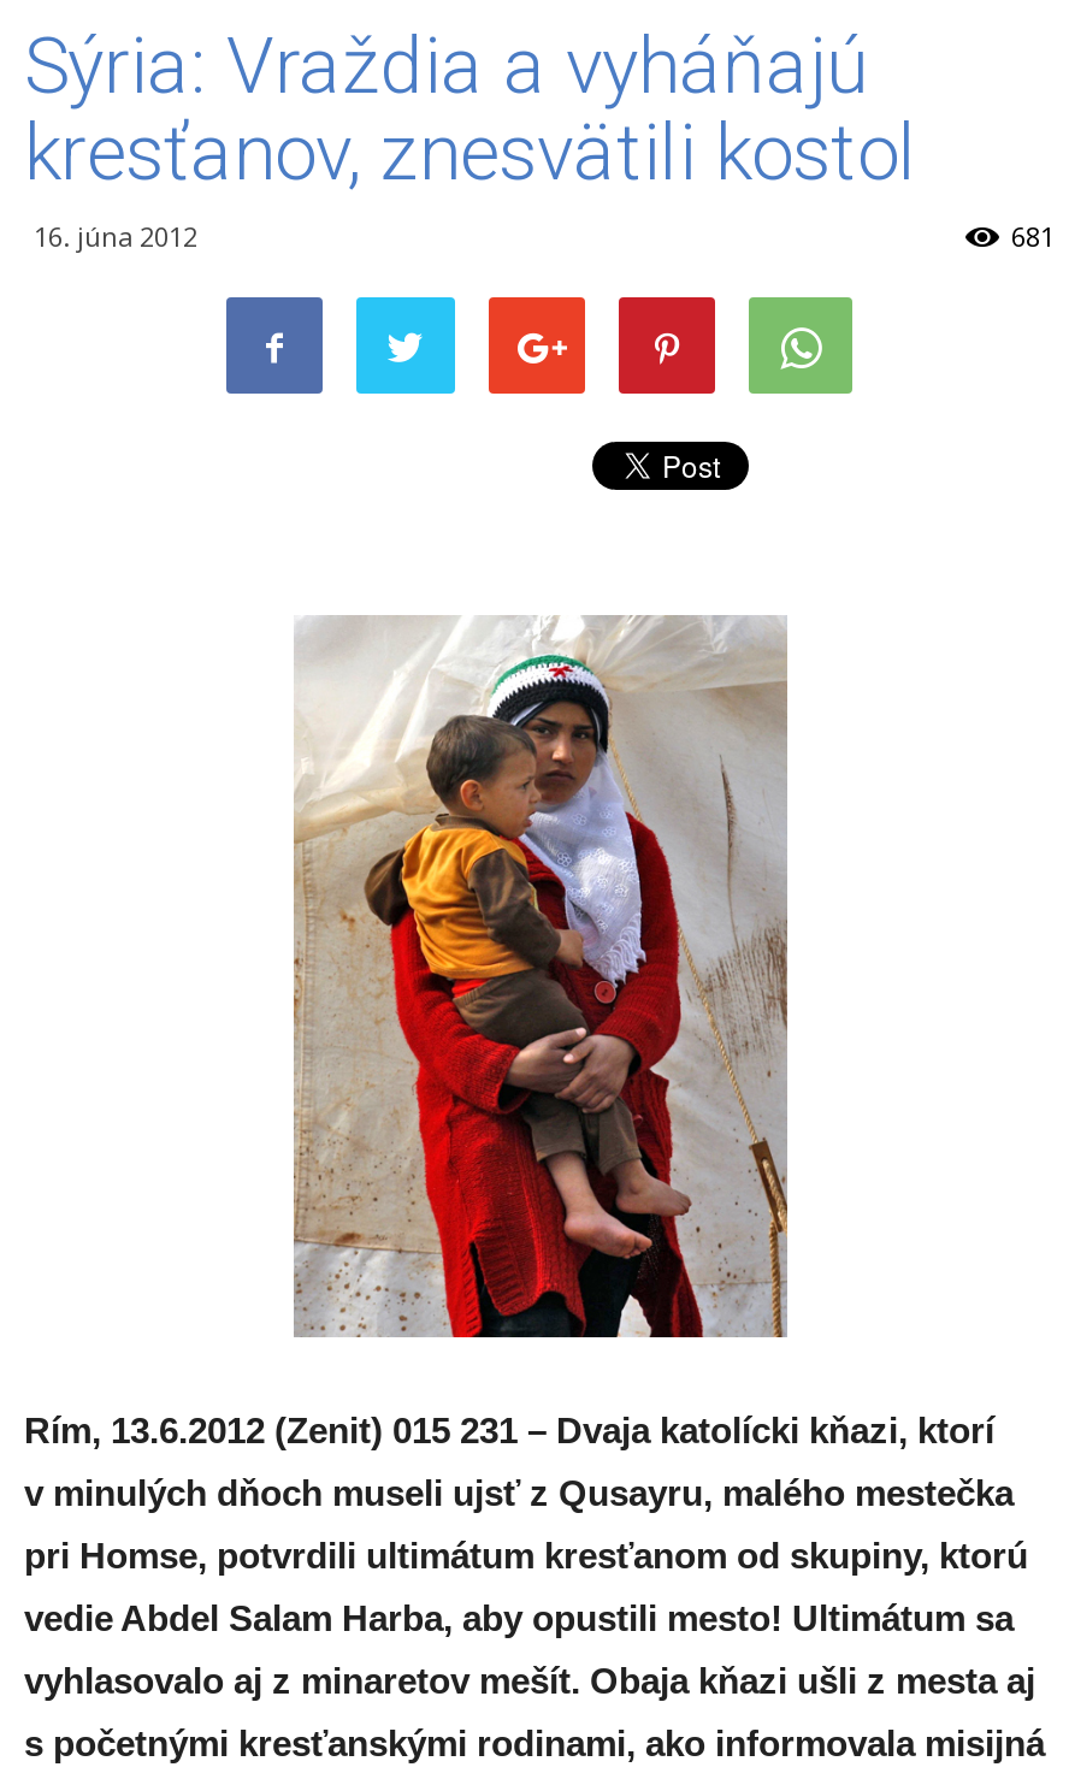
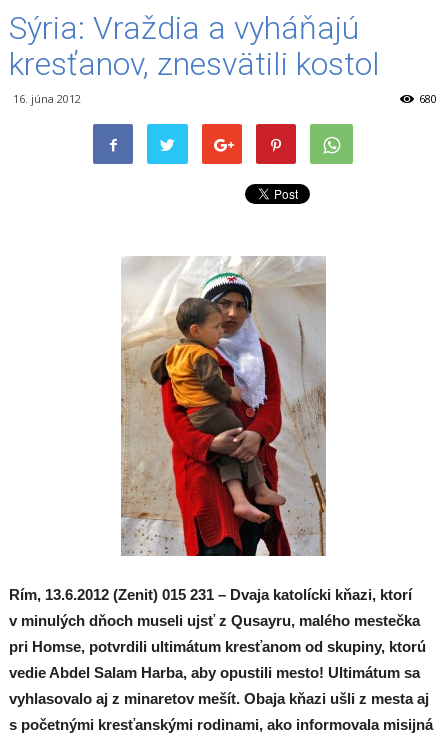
- 681
+ 680
